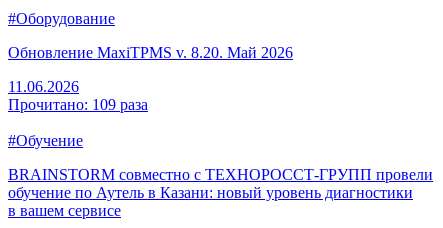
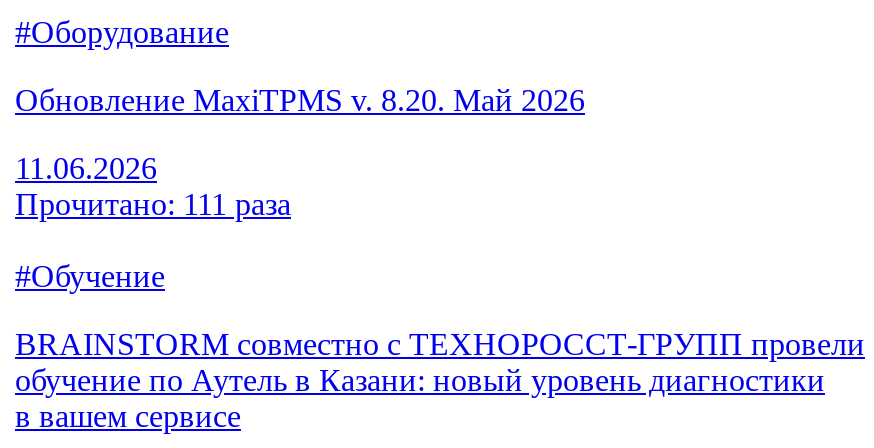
- Прочитано: 109 раза
+ Прочитано: 111 раза
